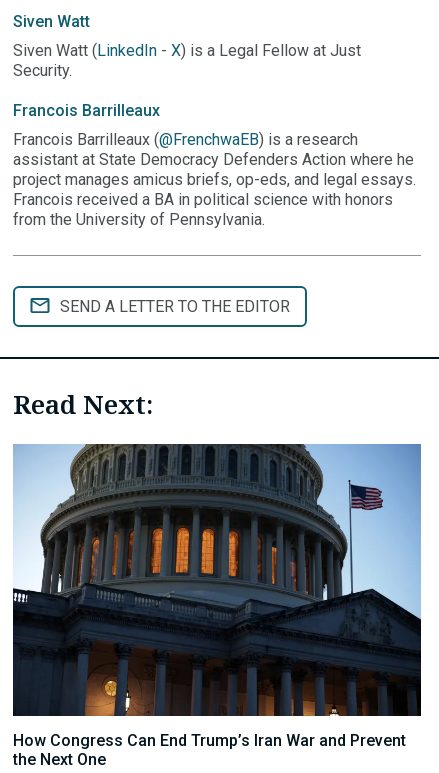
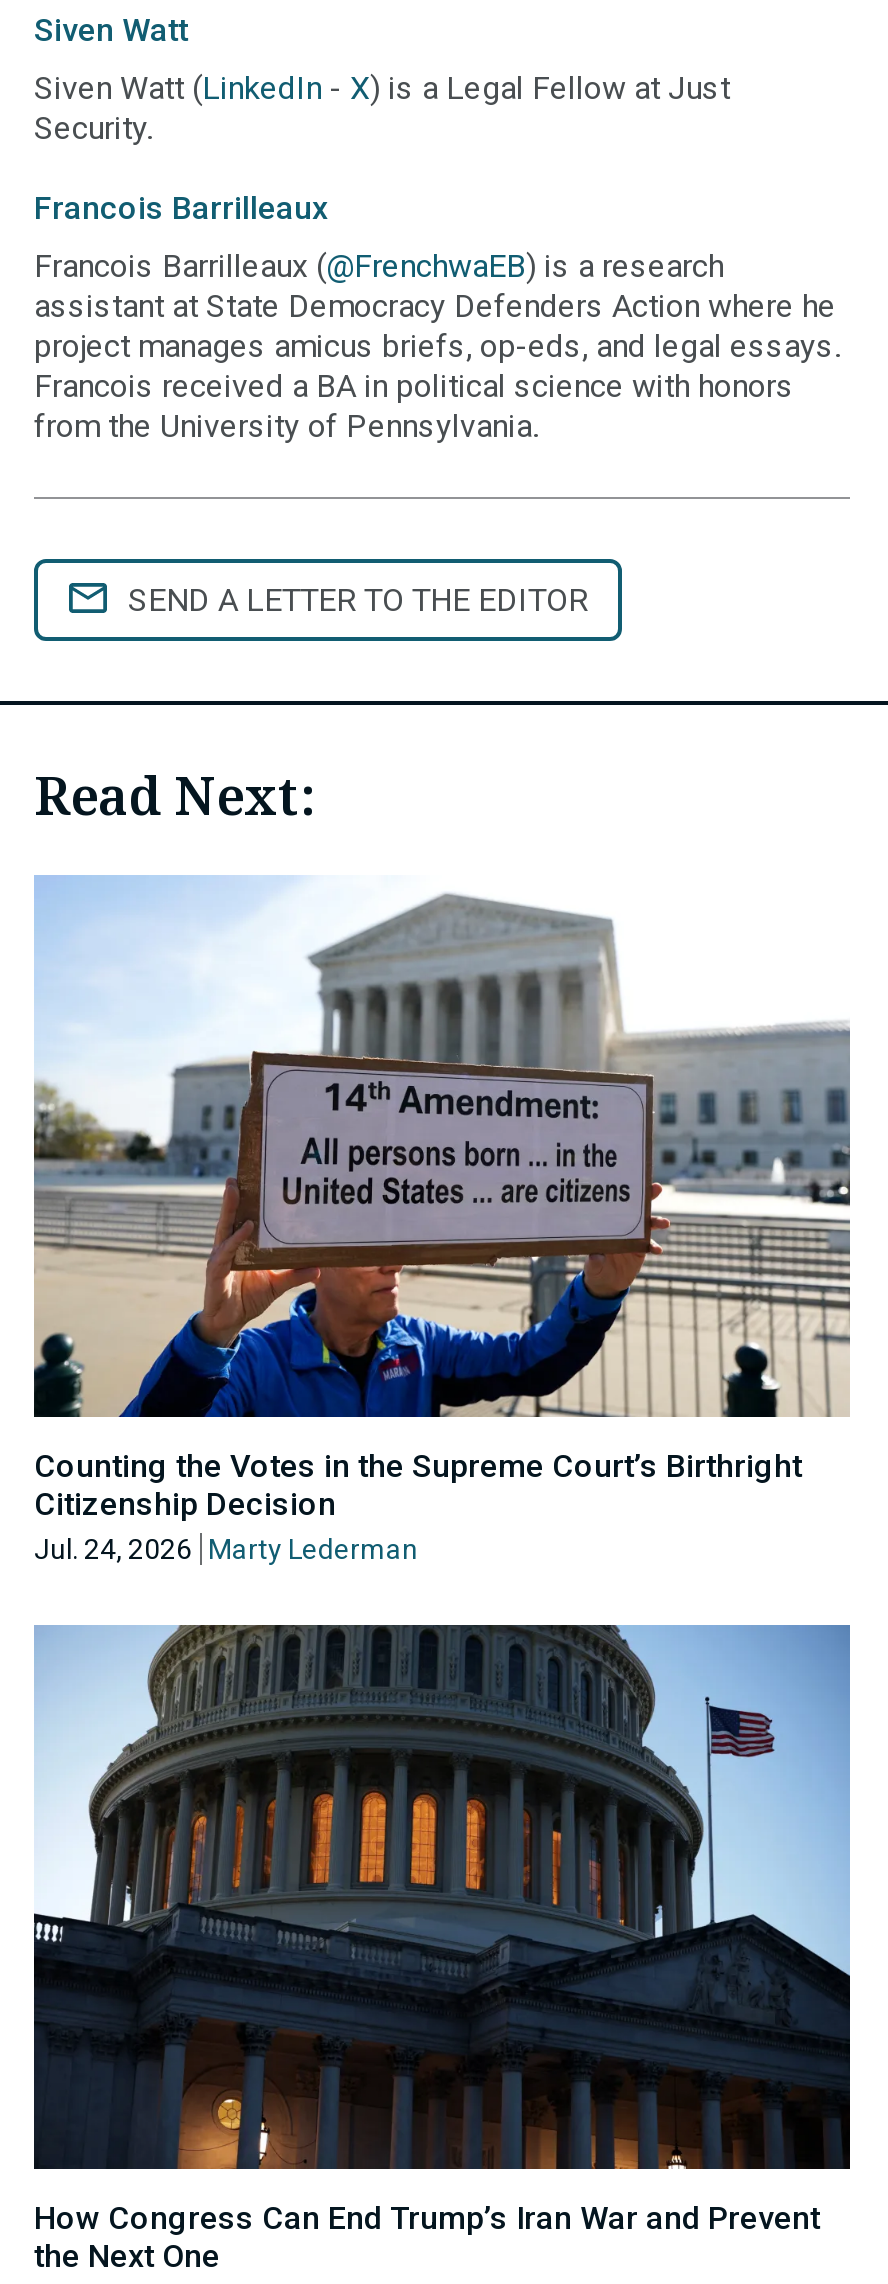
+ [image]
+ Counting the Votes in the Supreme Court’s Birthright
+ Citizenship Decision
+ Jul. 24, 2026 Marty Lederman
